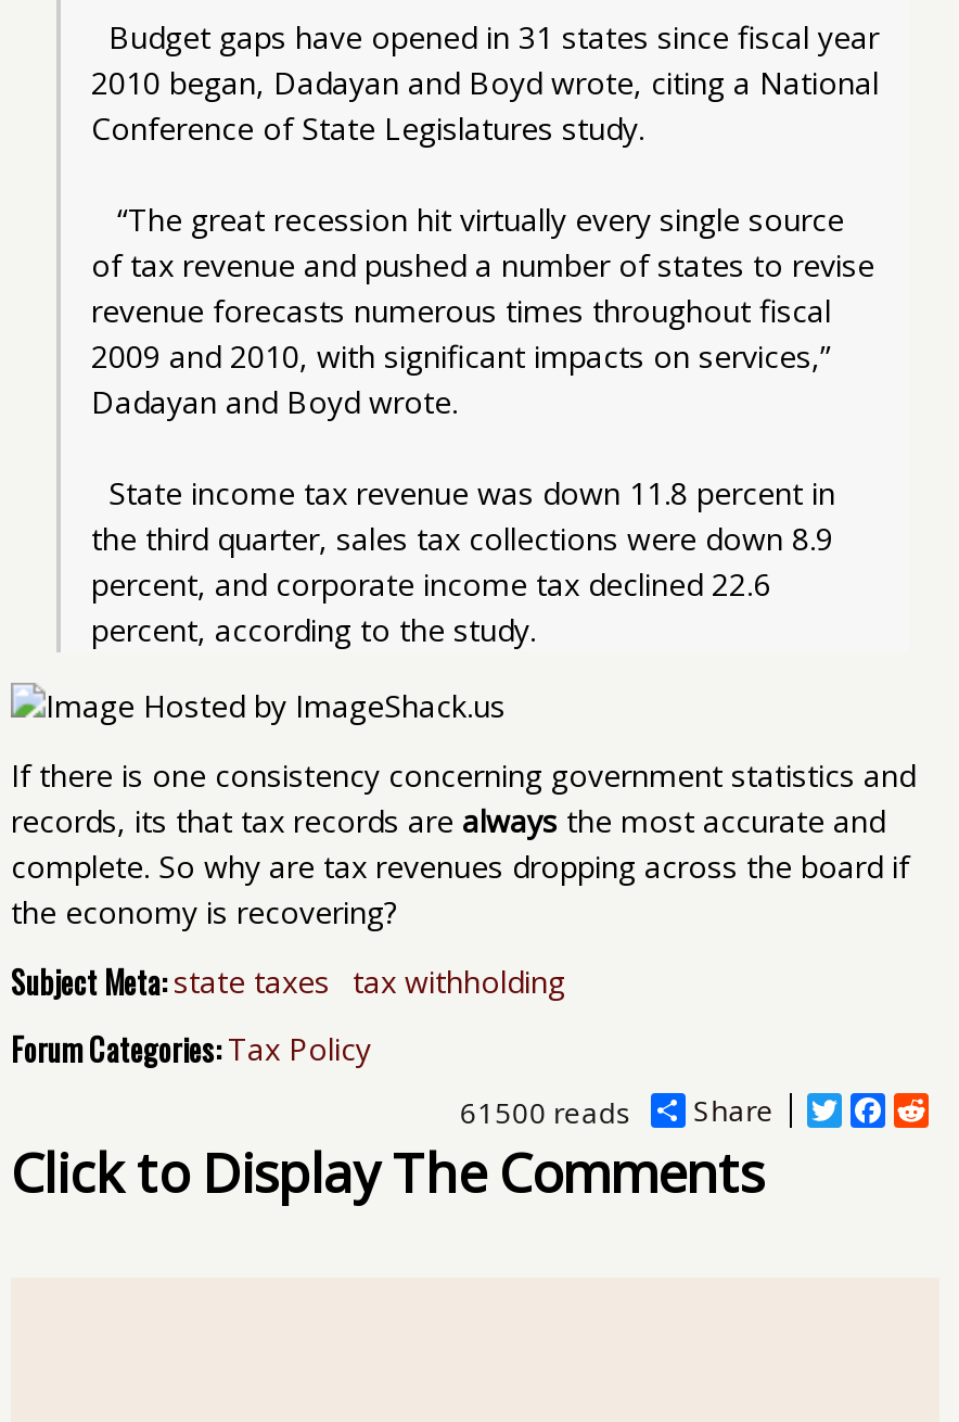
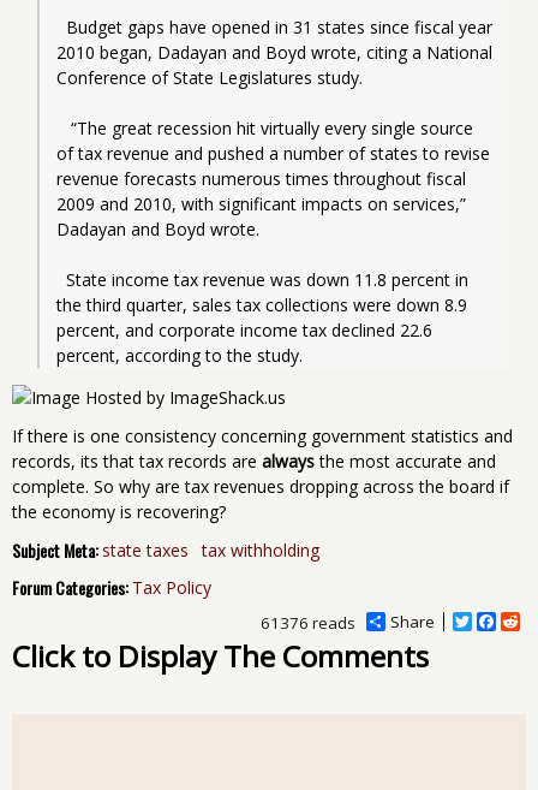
- 61500 reads
+ 61376 reads
